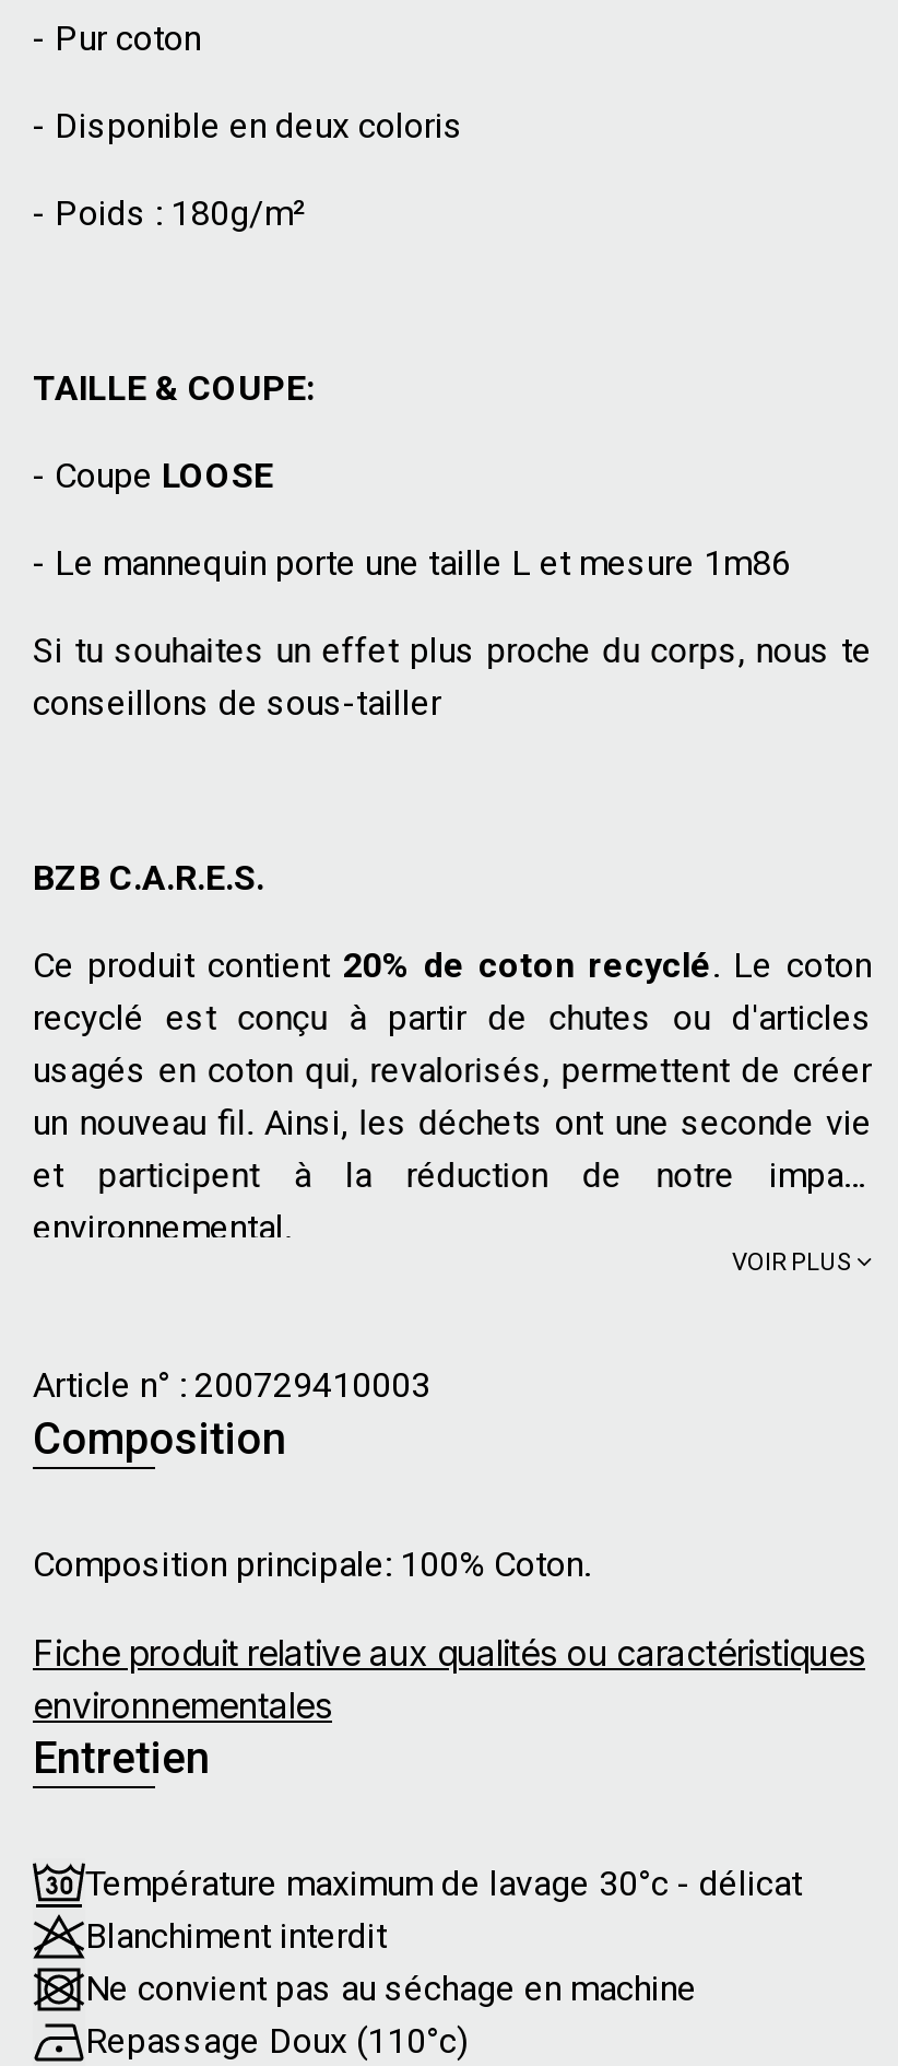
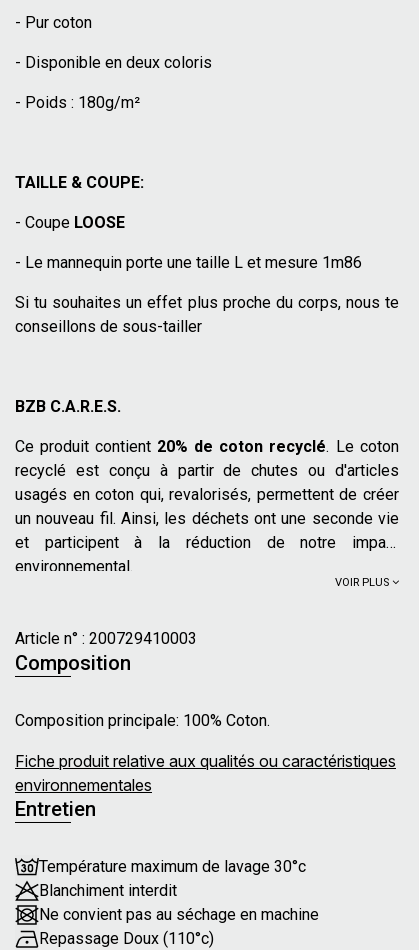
- Température maximum de lavage 30°c - délicat
+ Température maximum de lavage 30°c
